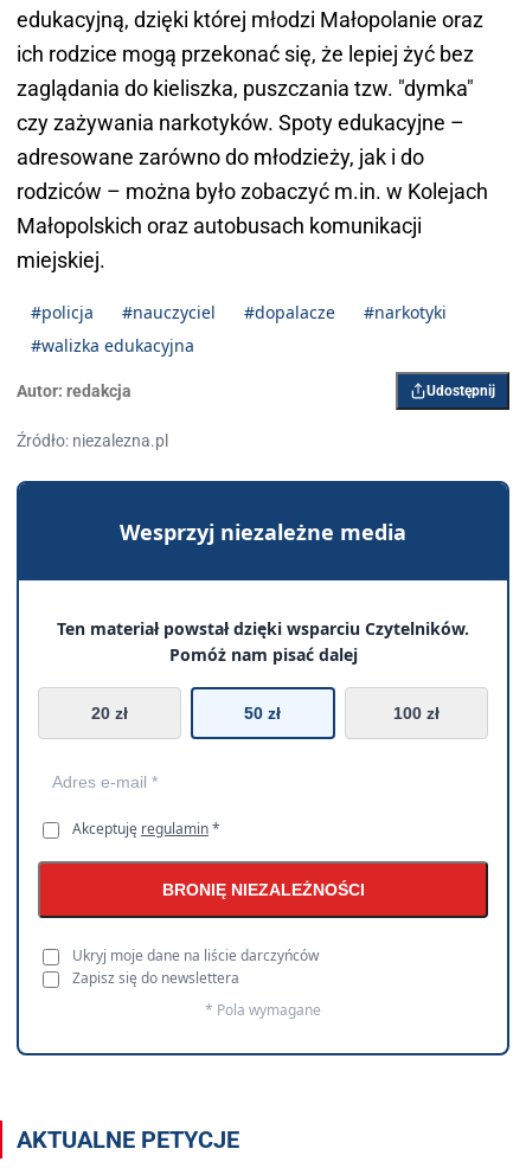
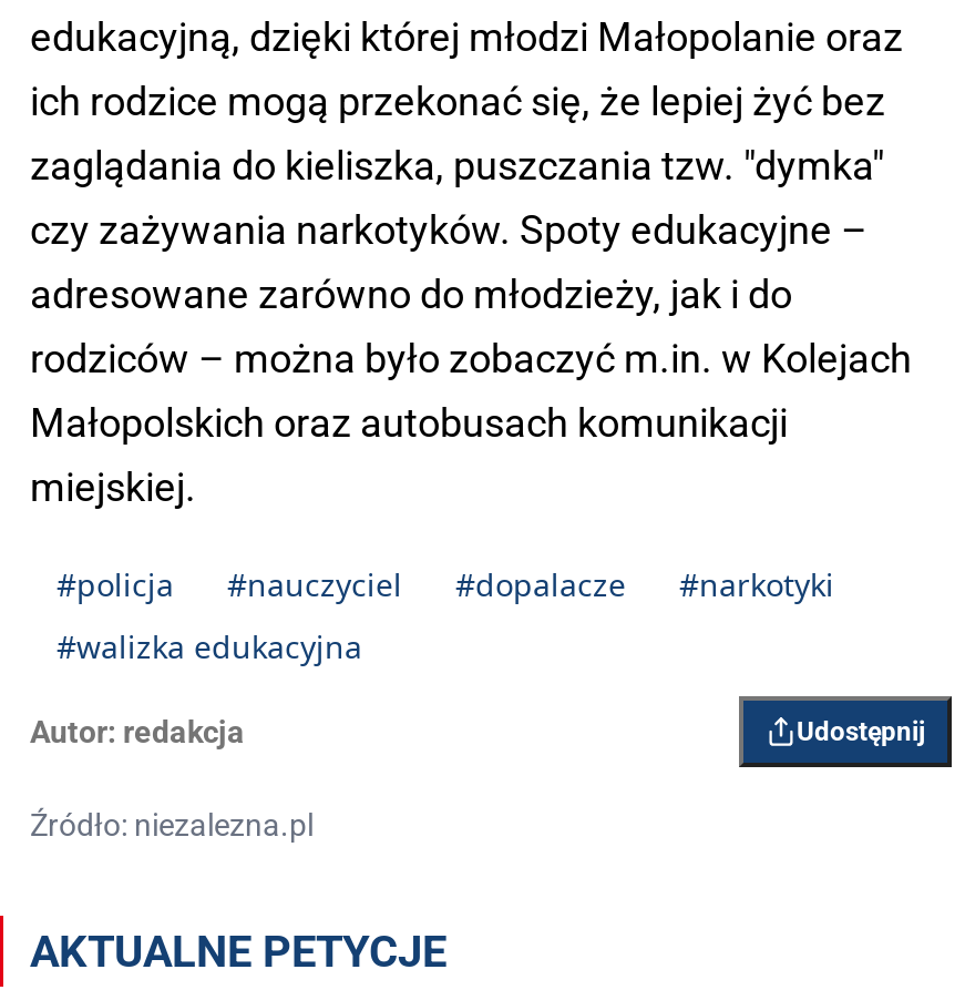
- [image]
- Wesprzyj niezależne media
- Ten materiał powstał dzięki wsparciu Czytelników.
- Pomóż nam pisać dalej
- 20 zł
- 50 zł
- 100 zł

- Akceptuję regulamin *
- BRONIĘ NIEZALEŻNOŚCI
- Ukryj moje dane na liście darczyńców
- Zapisz się do newslettera
- * Pola wymagane
